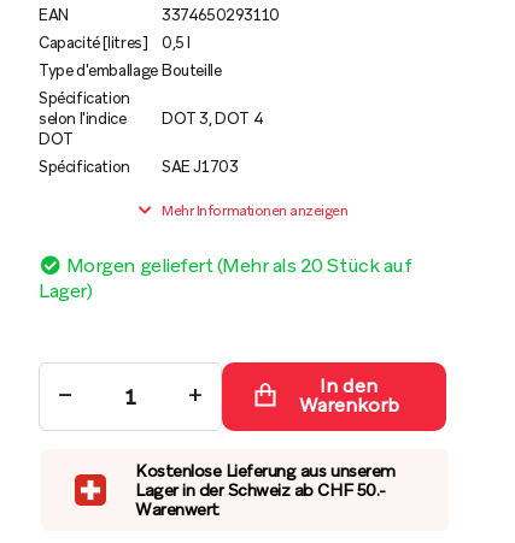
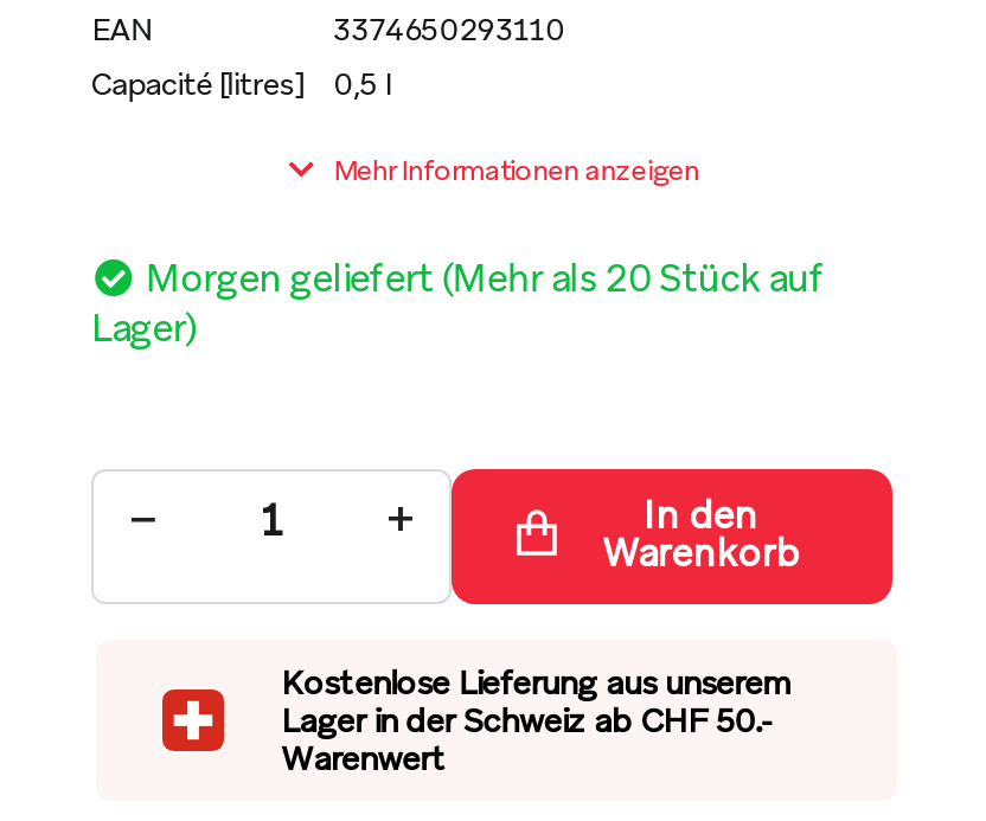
- Type d'emballage Bouteille
- Spécification
- selon l'indice
- DOT

- DOT 3, DOT 4
- Spécification
- SAE J1703
